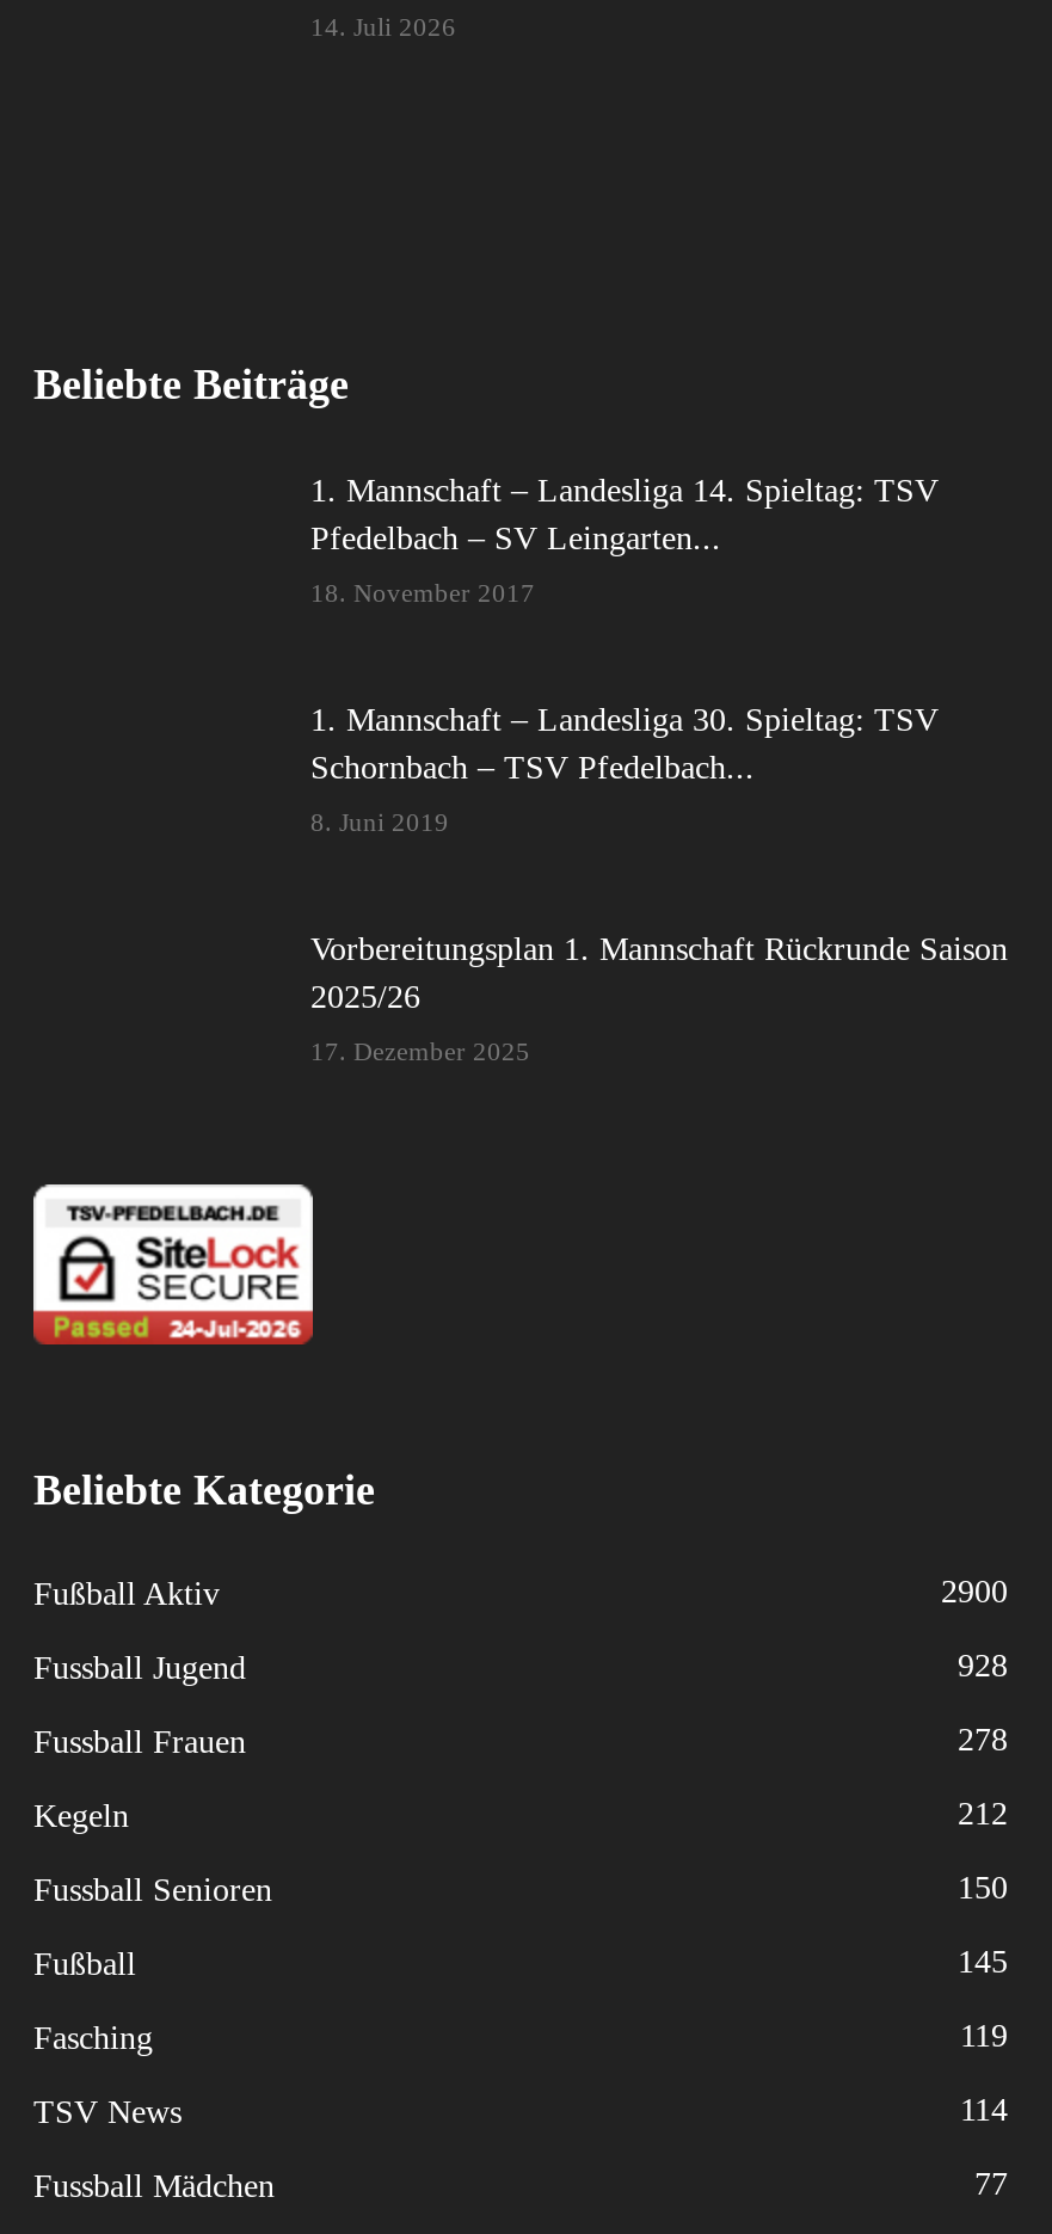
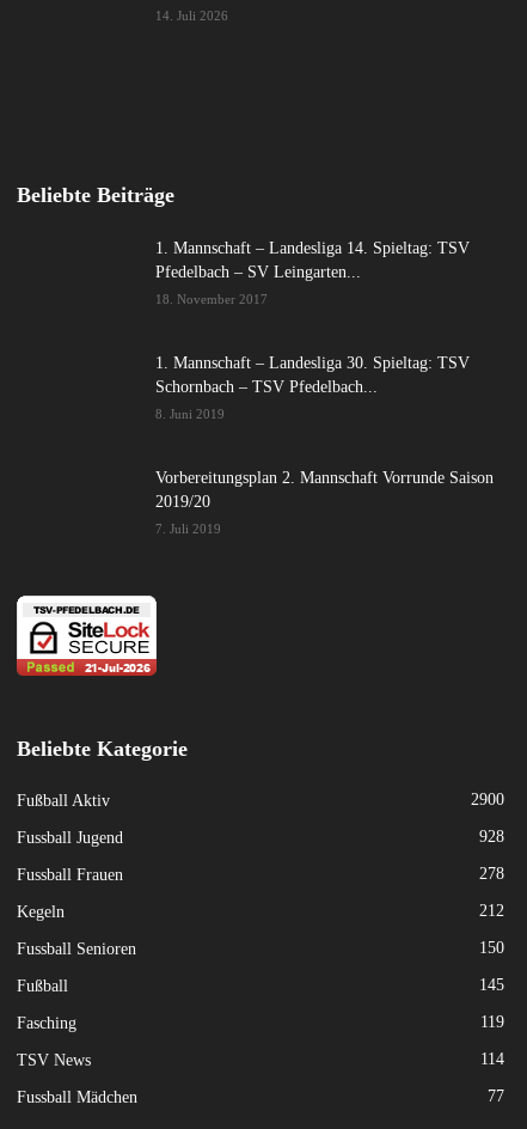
- Vorbereitungsplan 1. Mannschaft Rückrunde Saison
- 2025/26
+ Vorbereitungsplan 2. Mannschaft Vorrunde Saison
+ 2019/20

- 17. Dezember 2025
+ 7. Juli 2019
